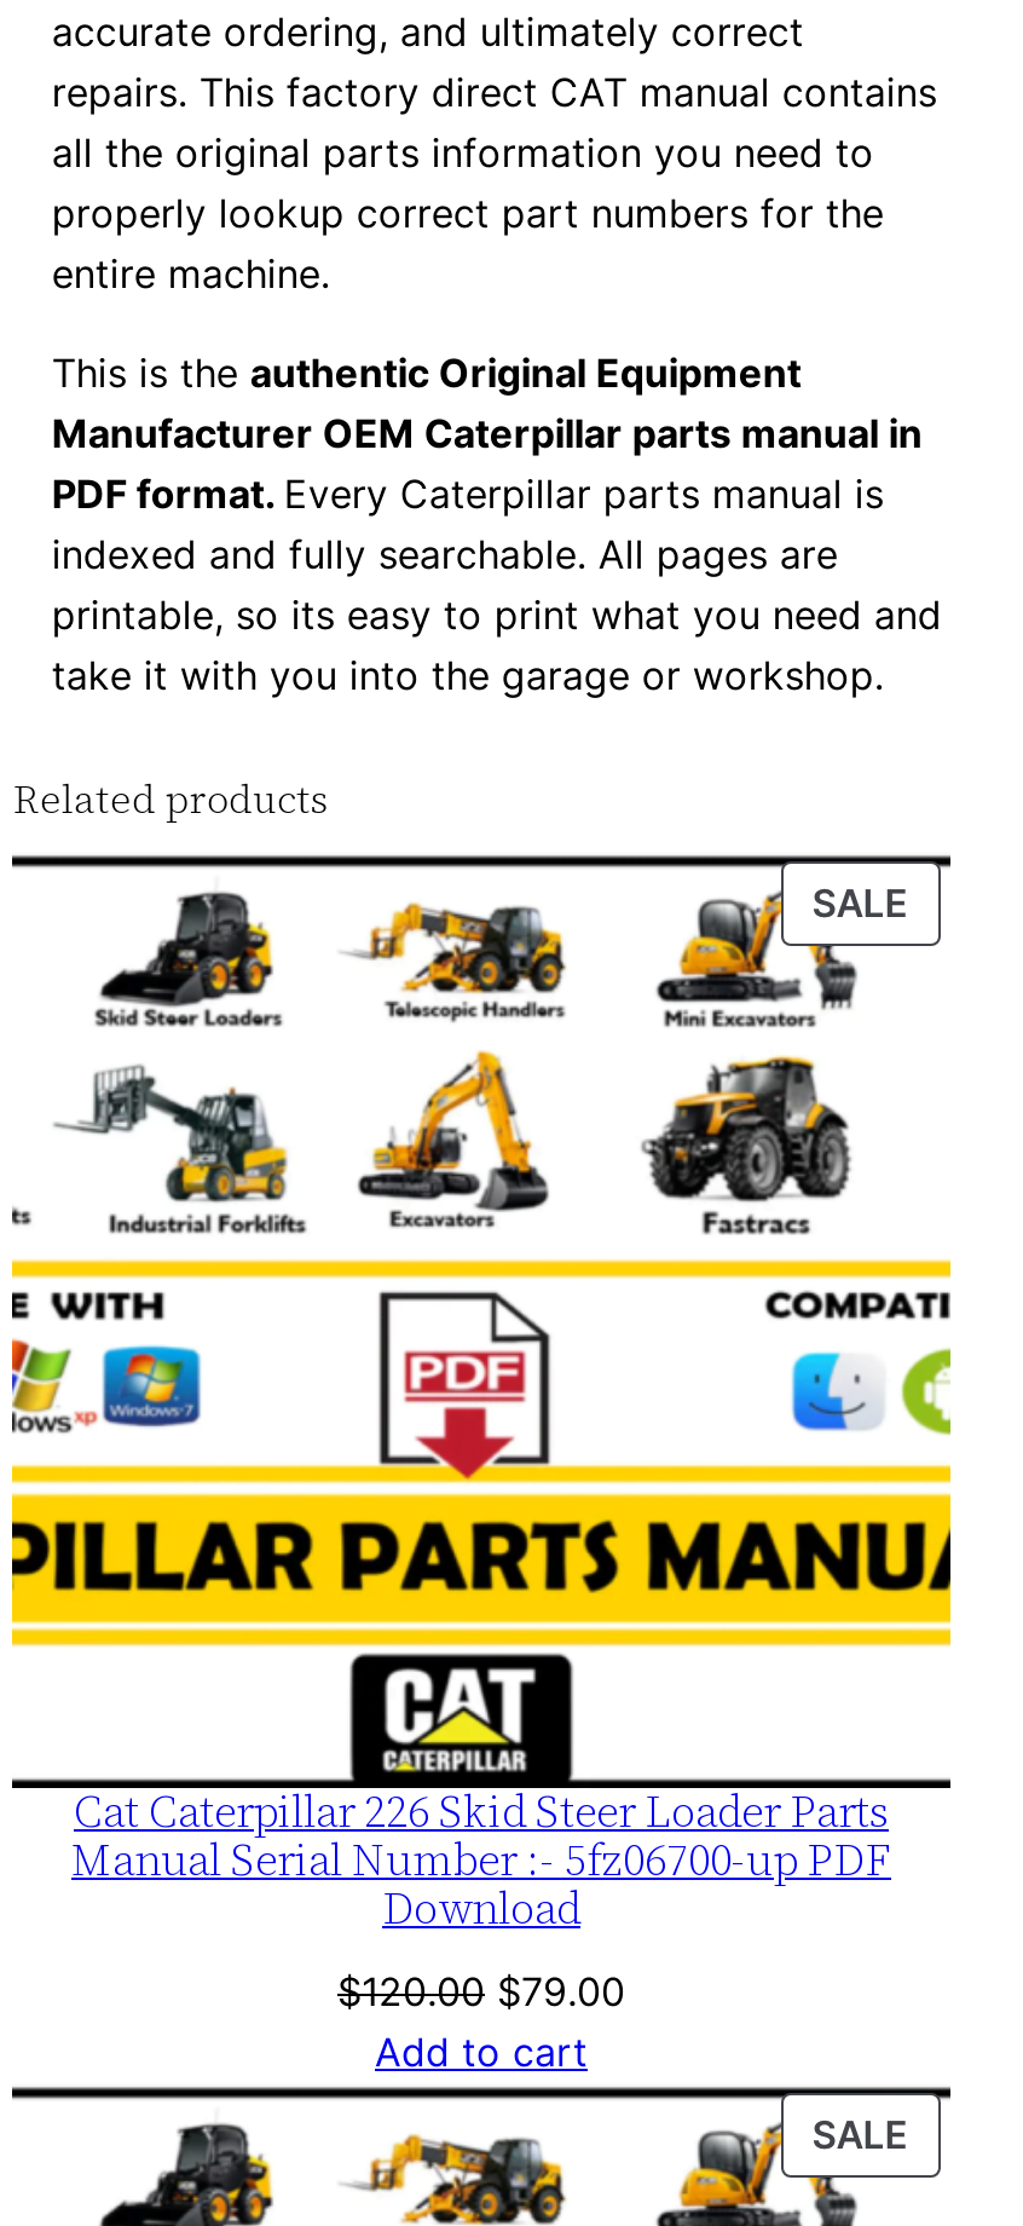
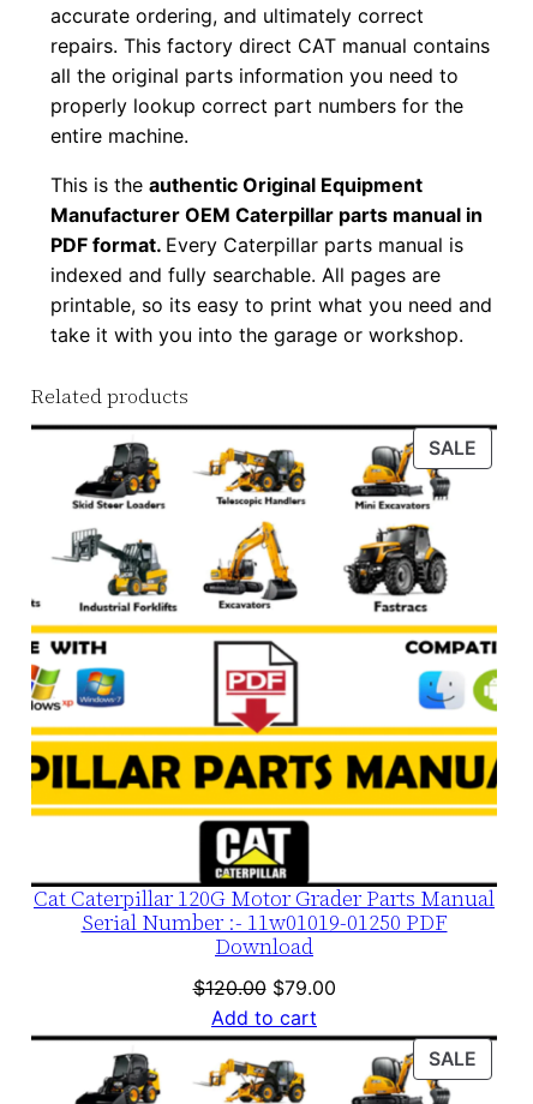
- Cat Caterpillar 226 Skid Steer Loader Parts
- Manual Serial Number :- 5fz06700-up PDF
+ Cat Caterpillar 120G Motor Grader Parts Manual
+ Serial Number :- 11w01019-01250 PDF
